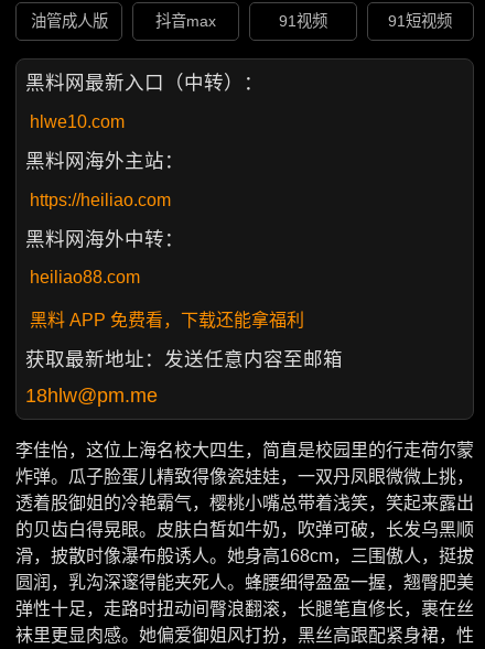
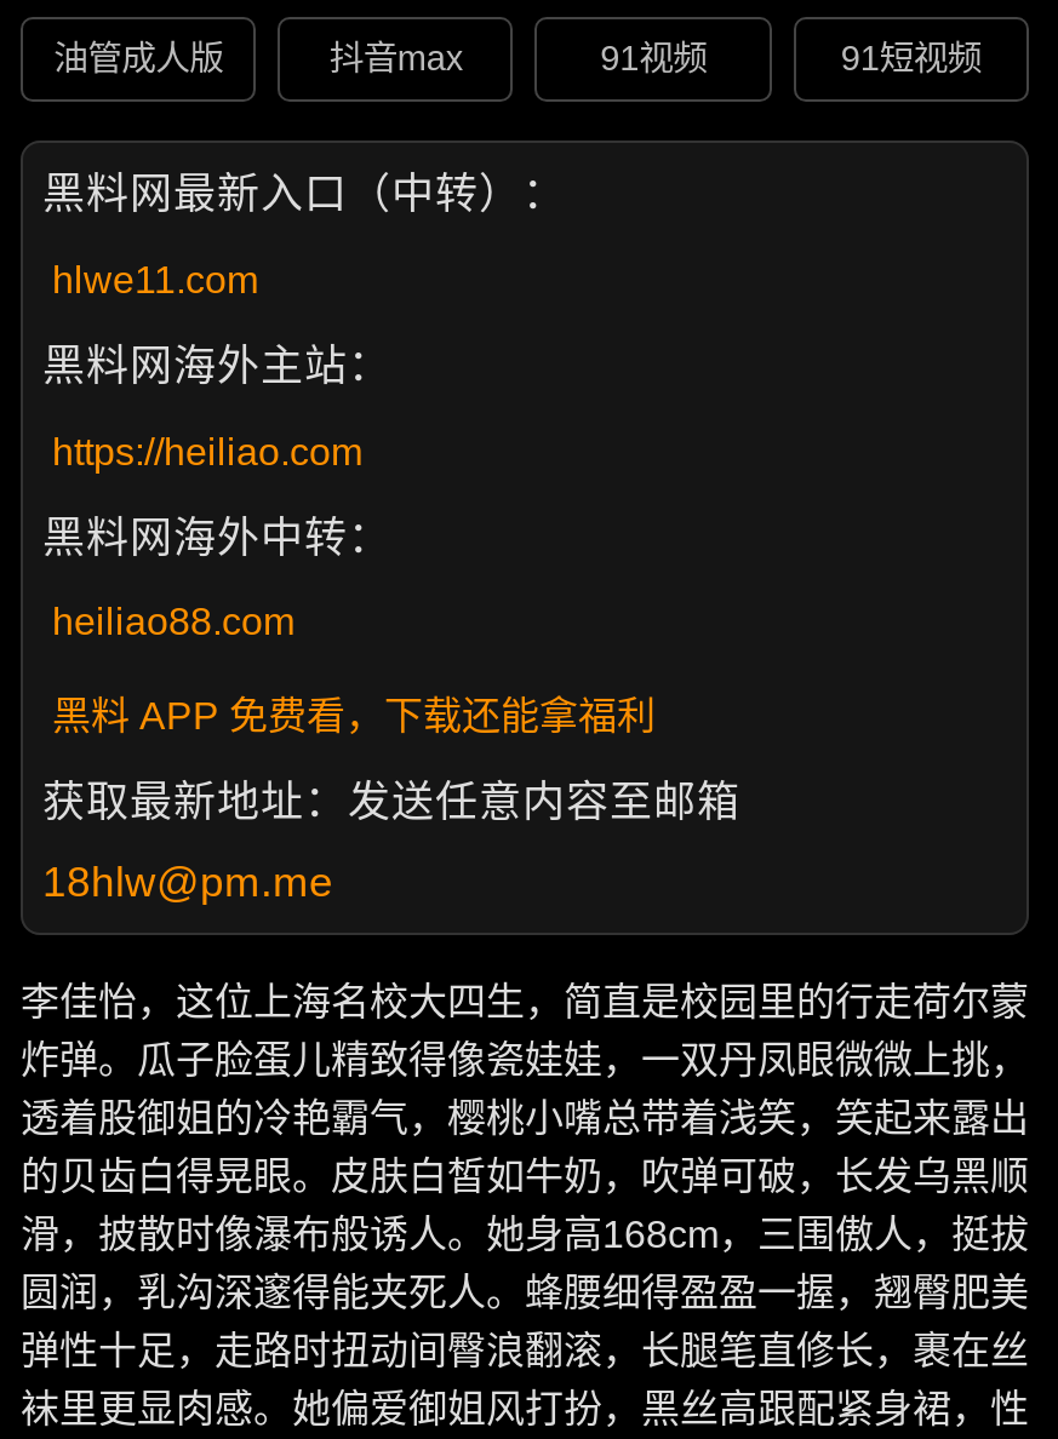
- hlwe10.com
+ hlwe11.com
